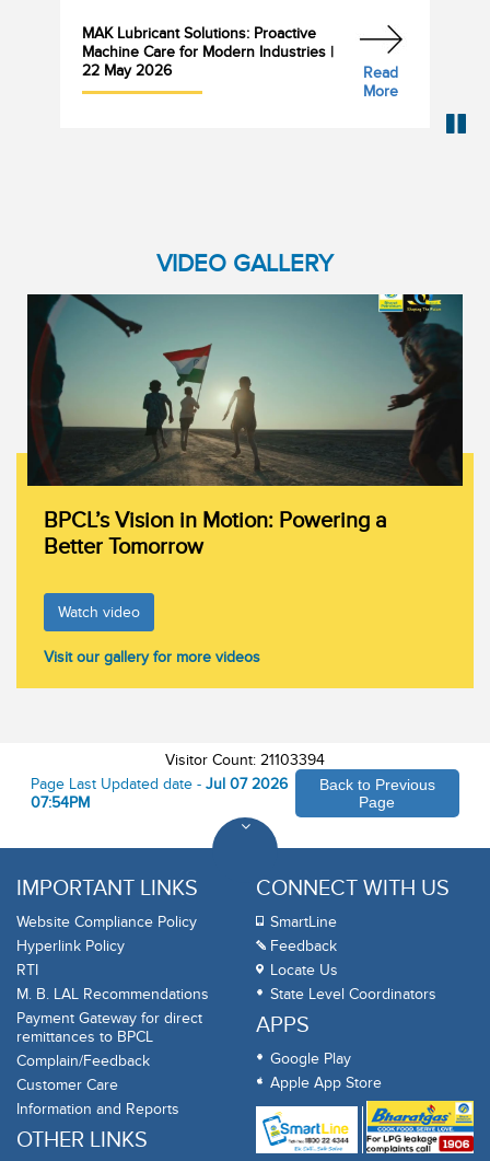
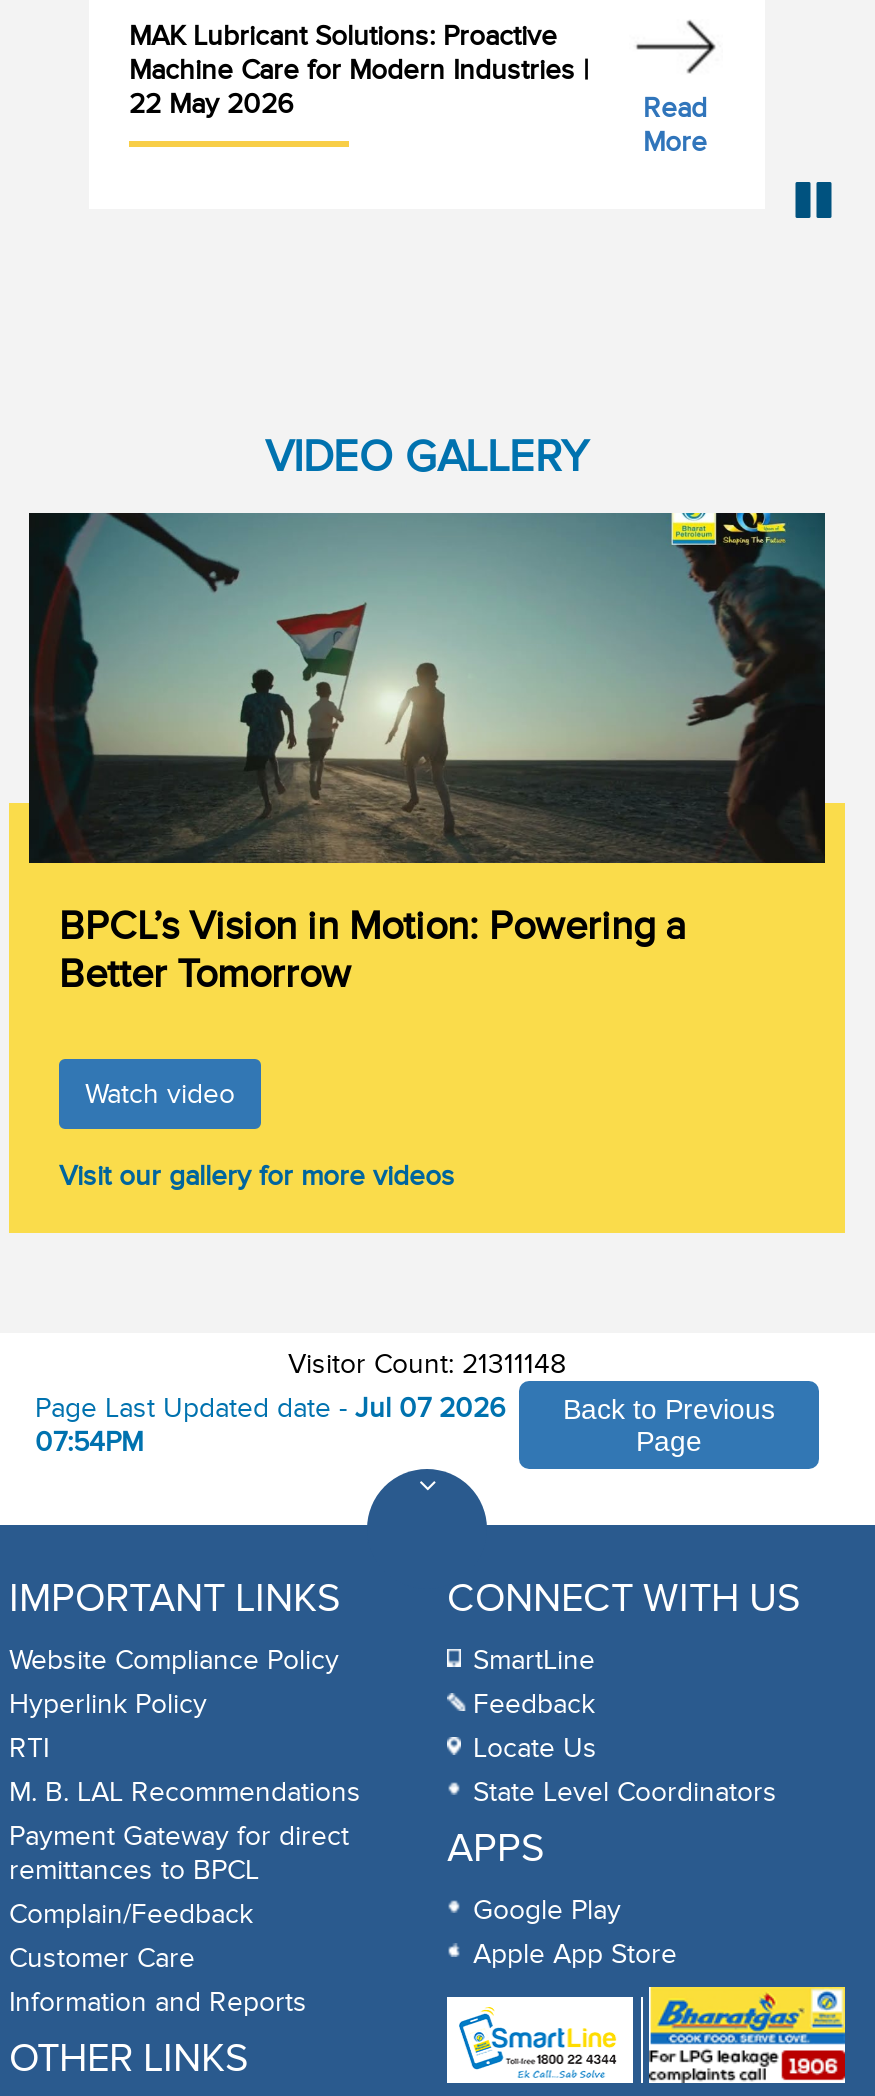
- Visitor Count: 21103394
+ Visitor Count: 21311148
